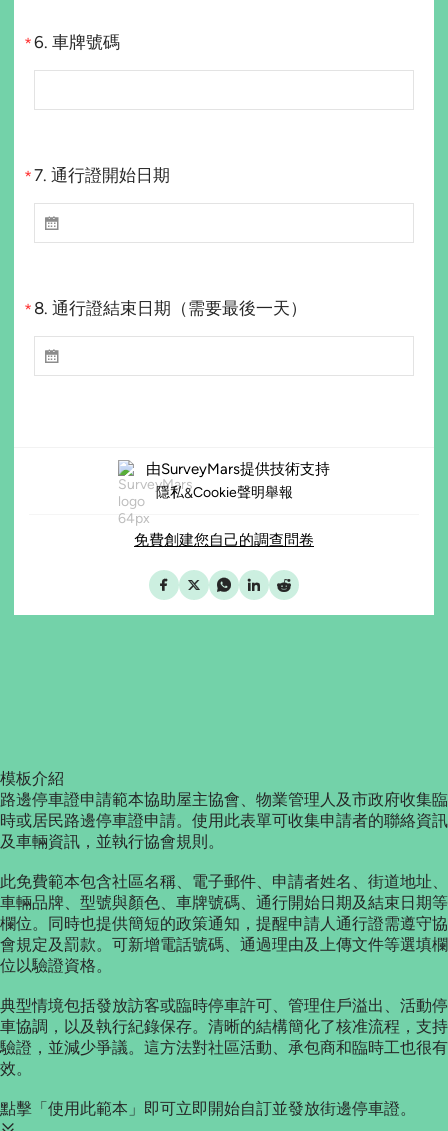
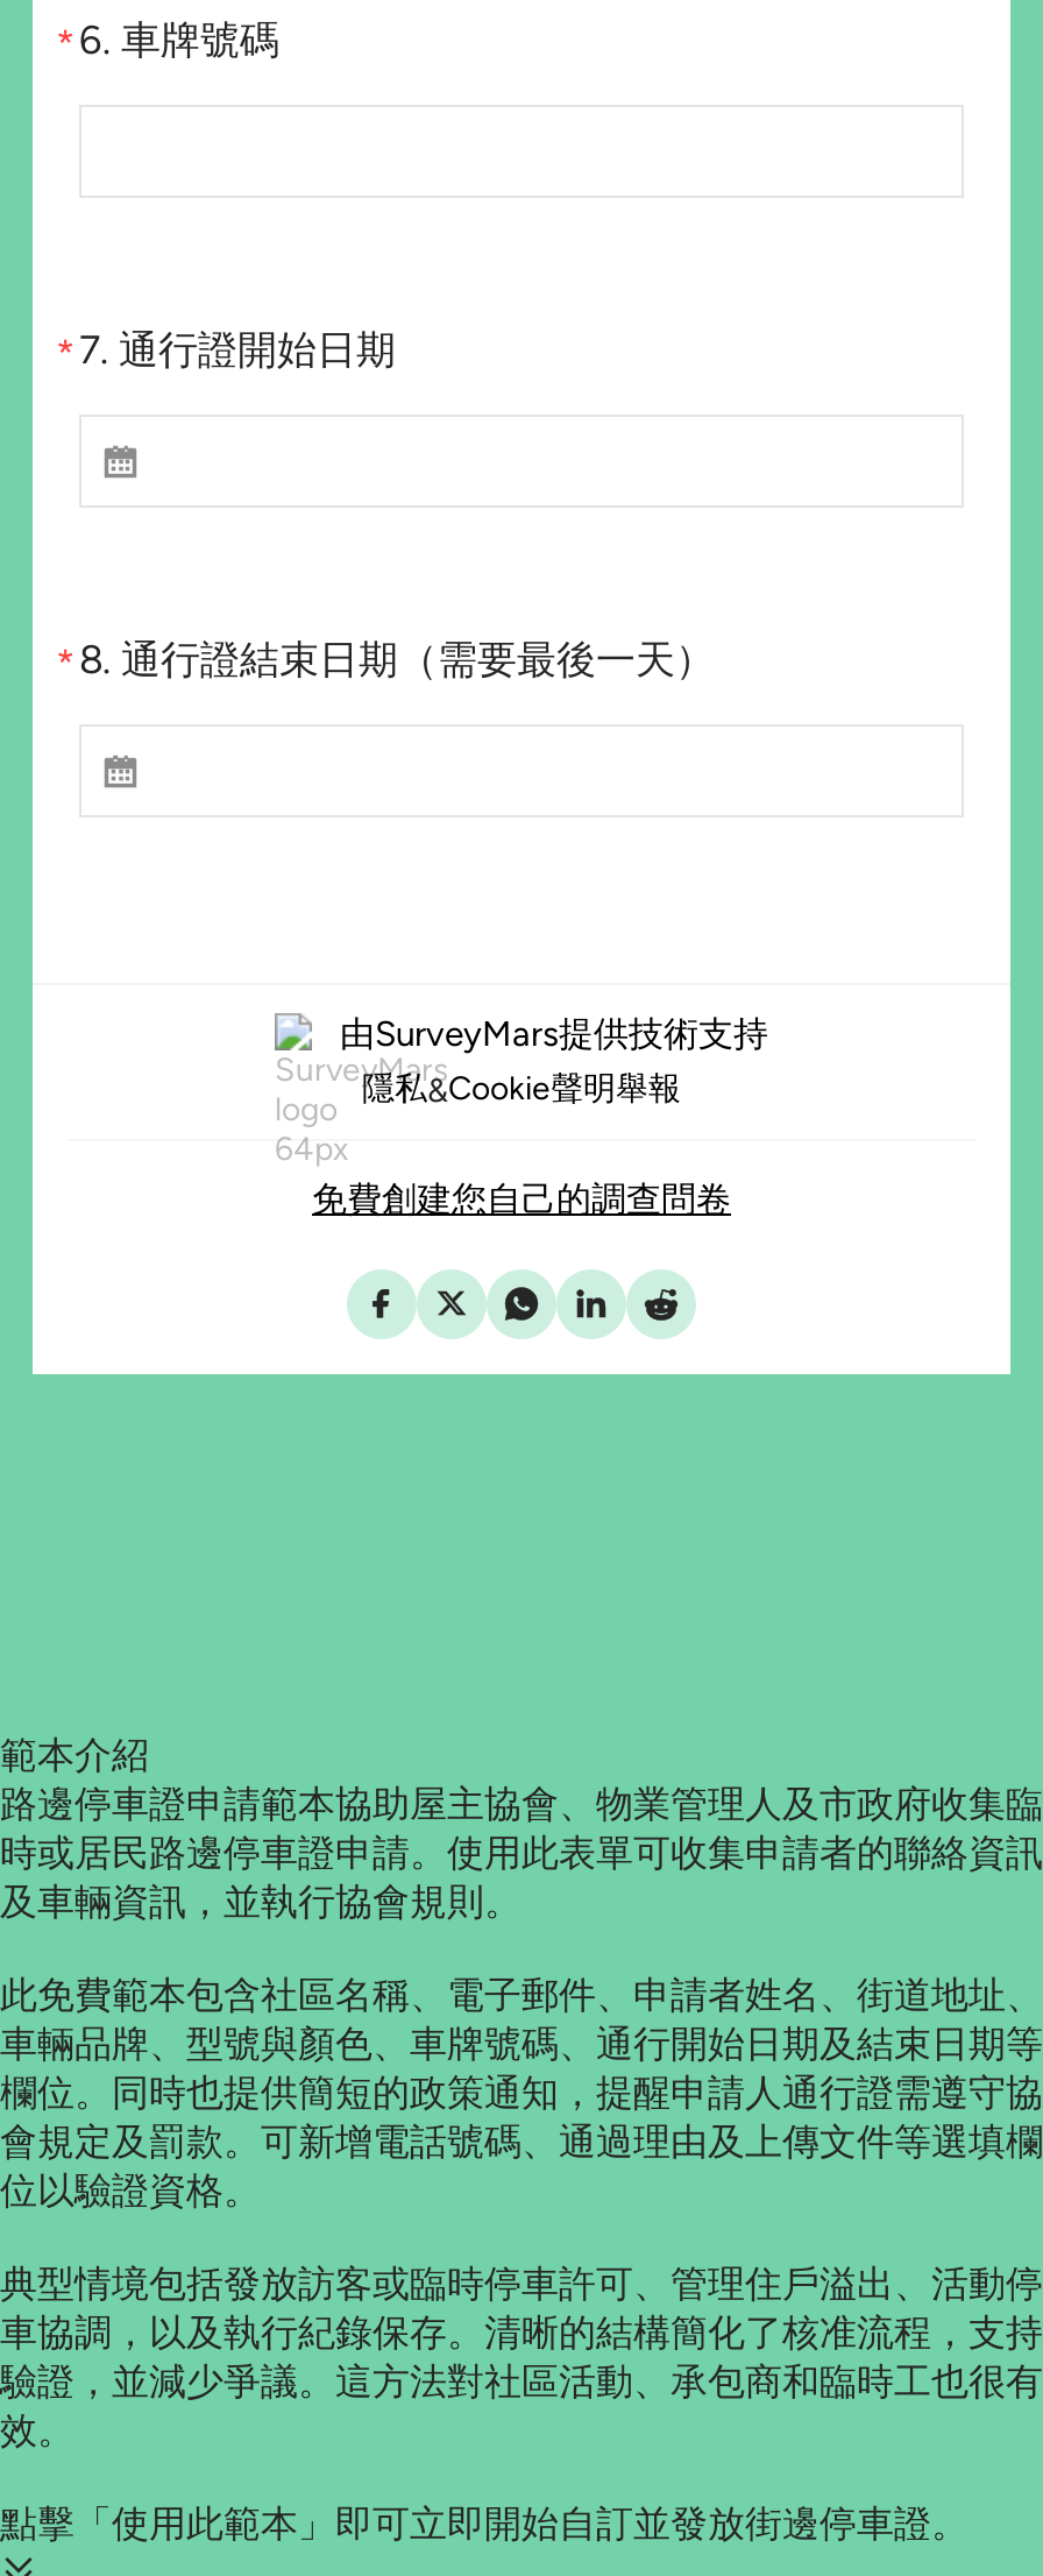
- 模板介紹
+ 範本介紹
